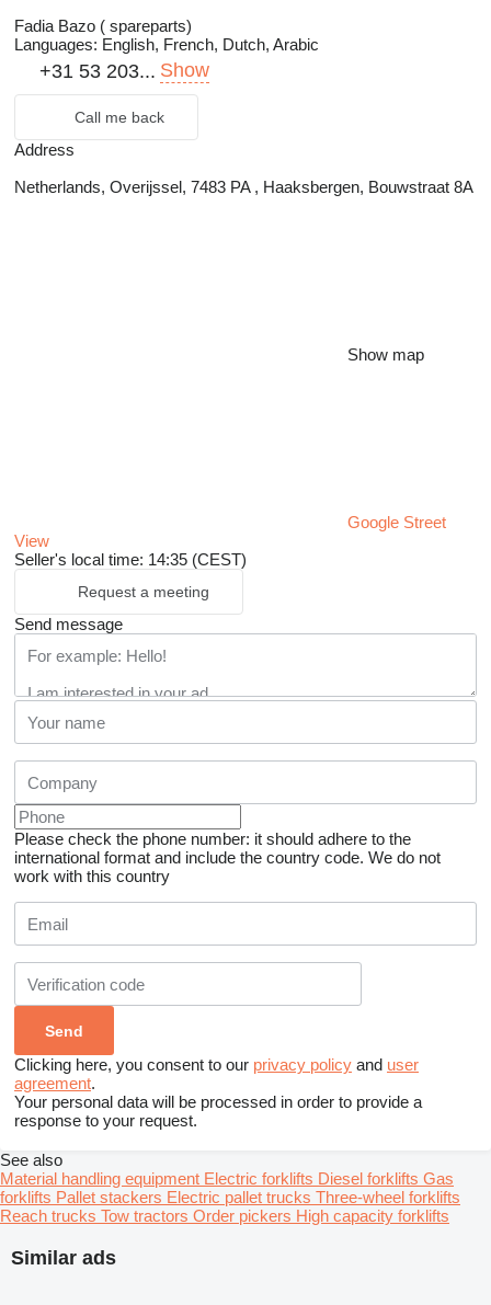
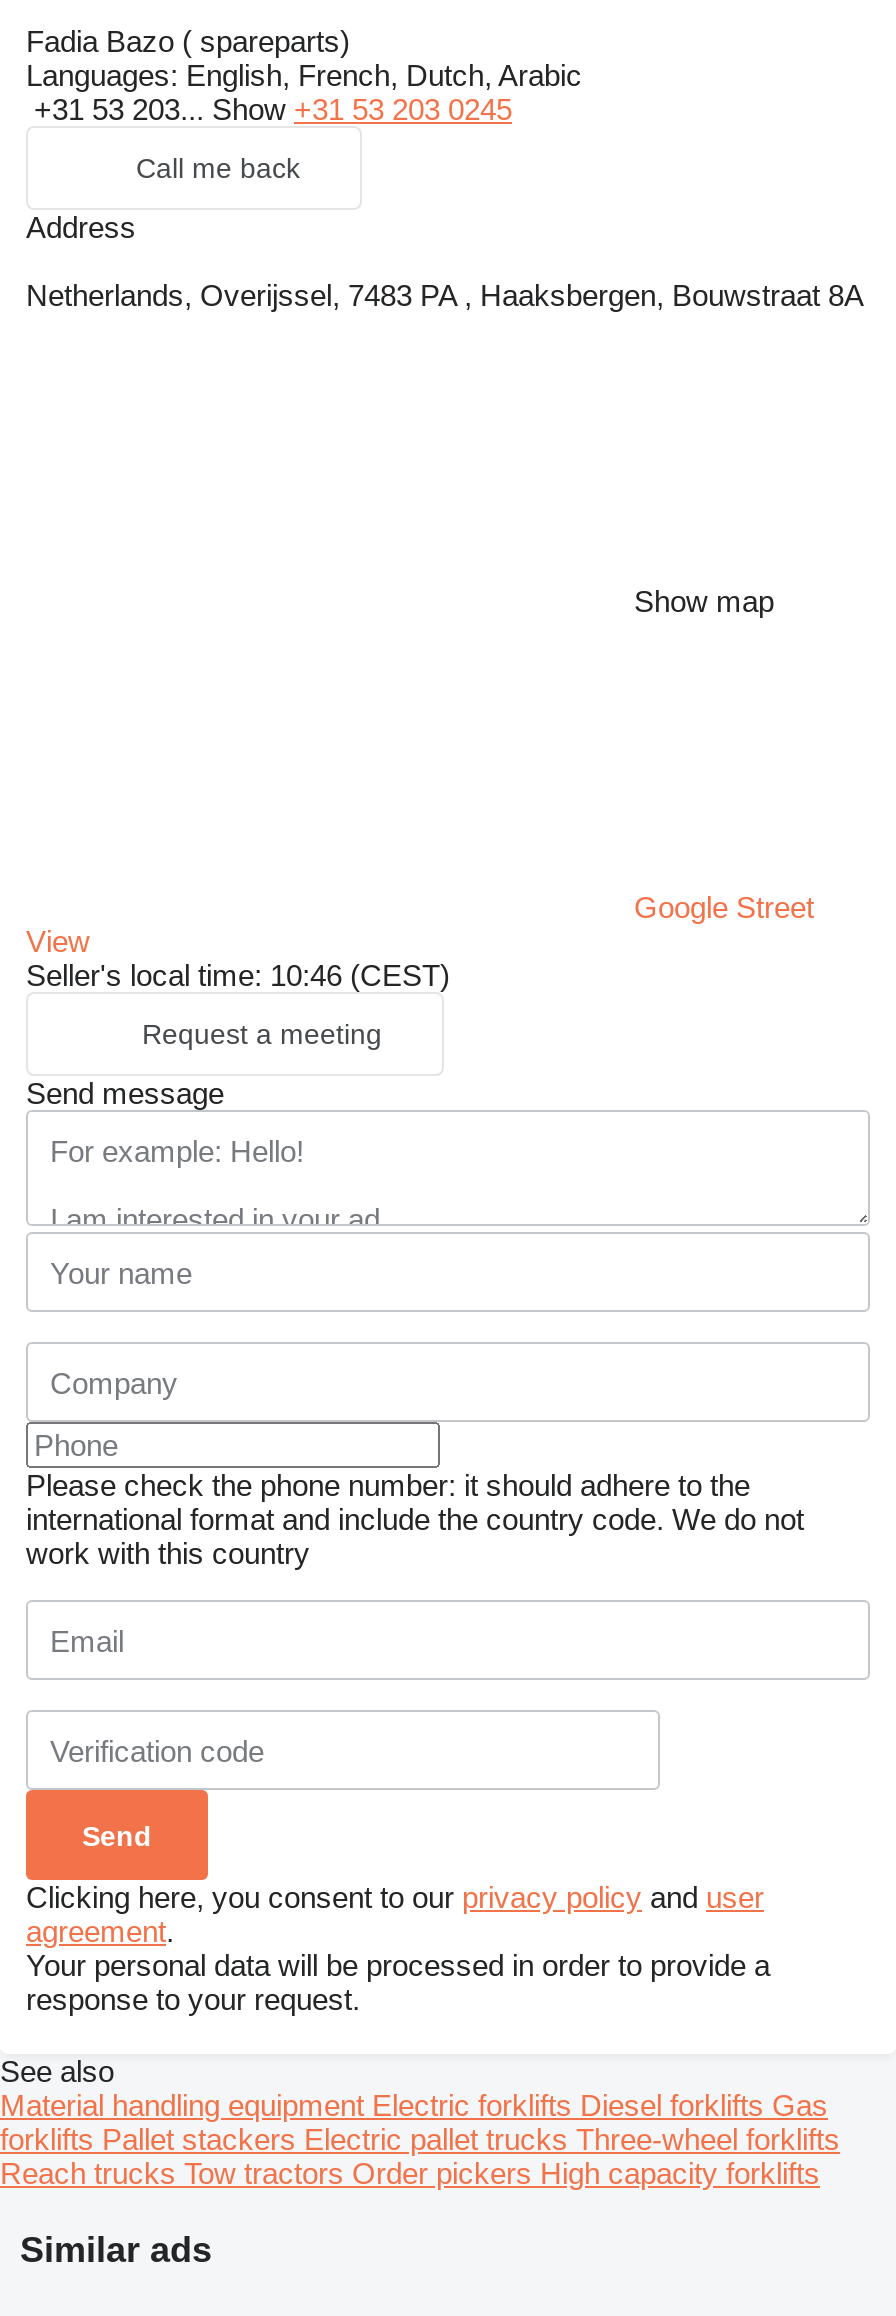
- +31 53 203... Show
+ +31 53 203... Show +31 53 203 0245

- Seller's local time: 14:35 (CEST)
+ Seller's local time: 10:46 (CEST)
